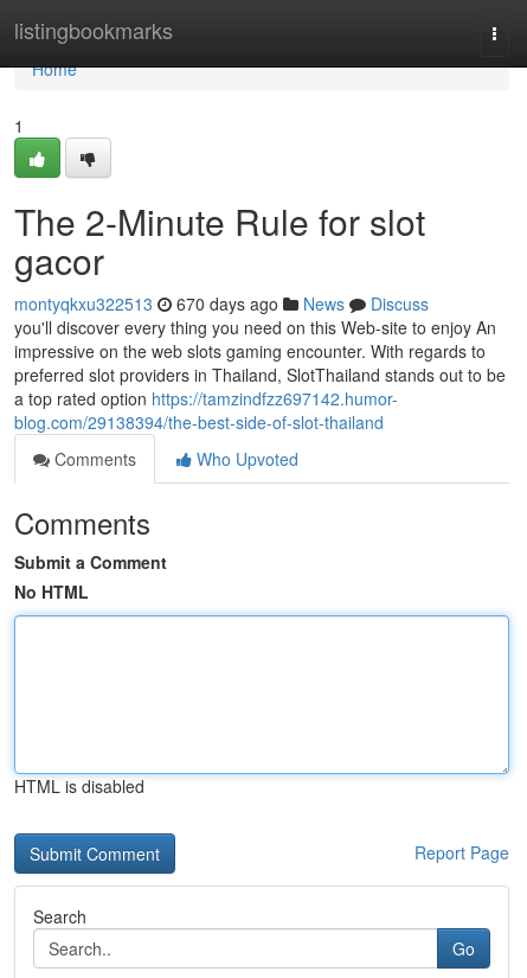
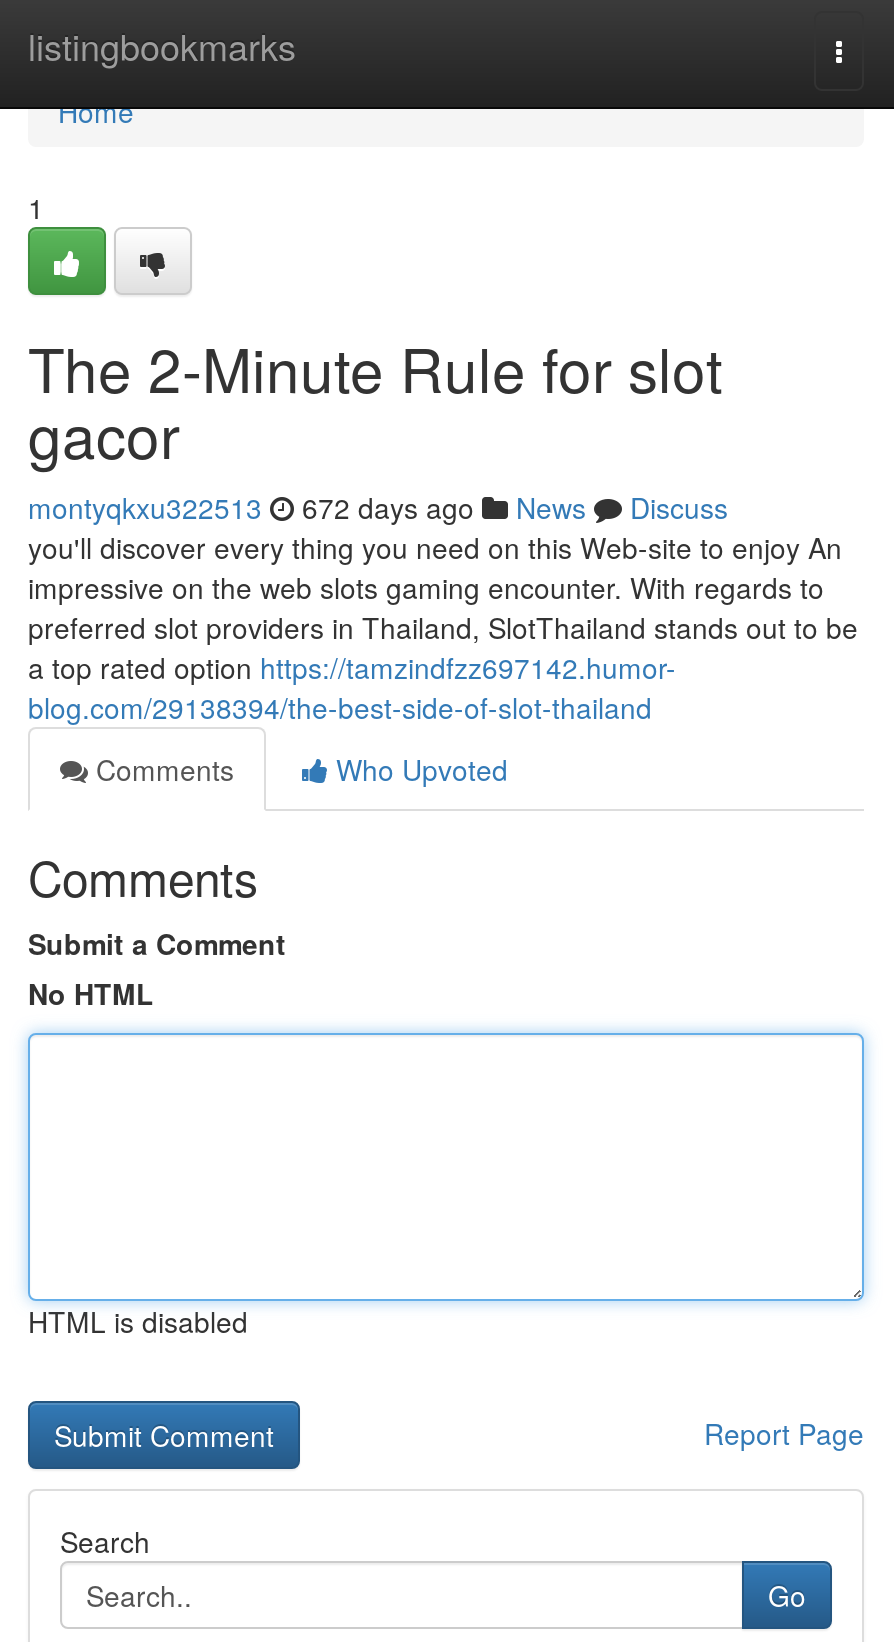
- montyqkxu322513 670 days ago News Discuss
+ montyqkxu322513 672 days ago News Discuss
